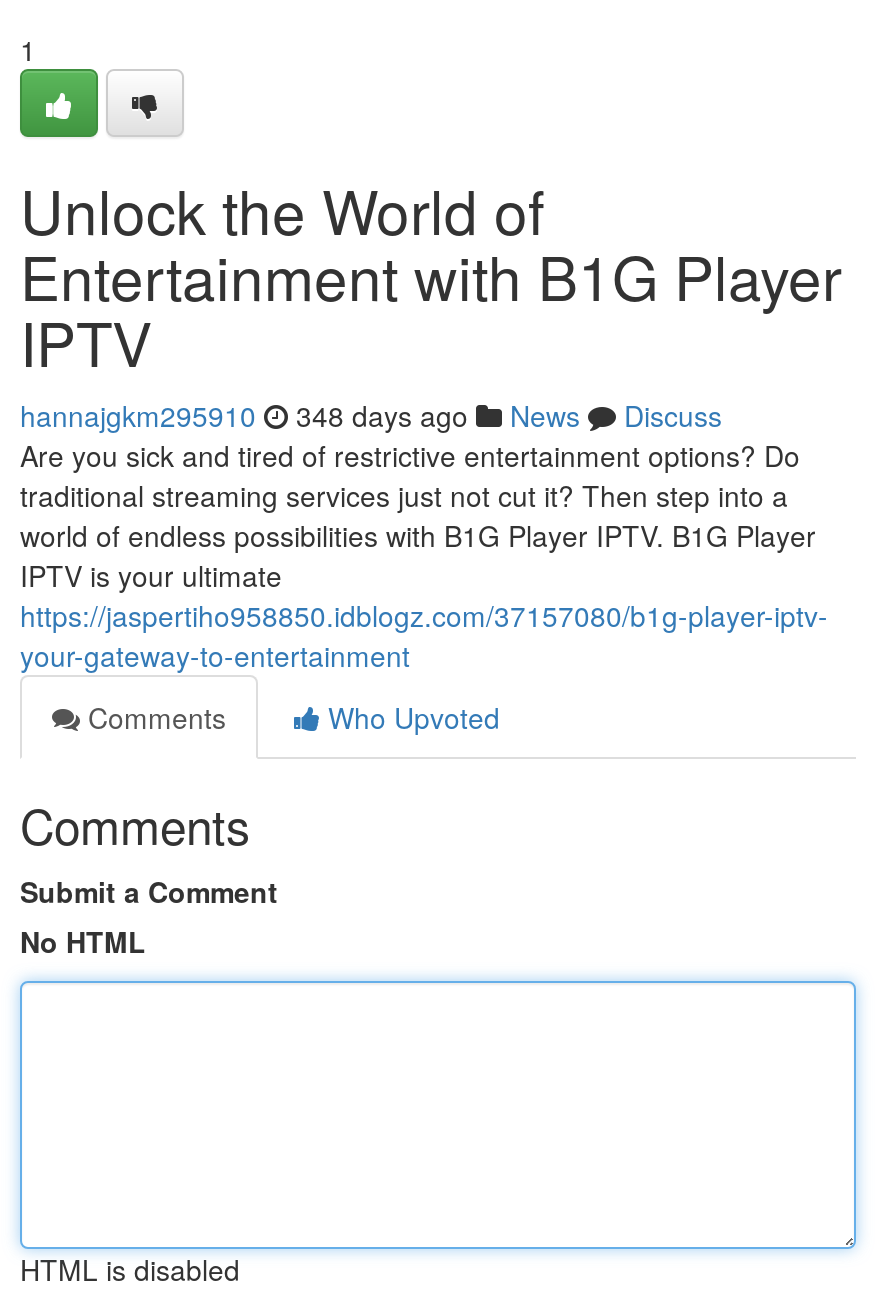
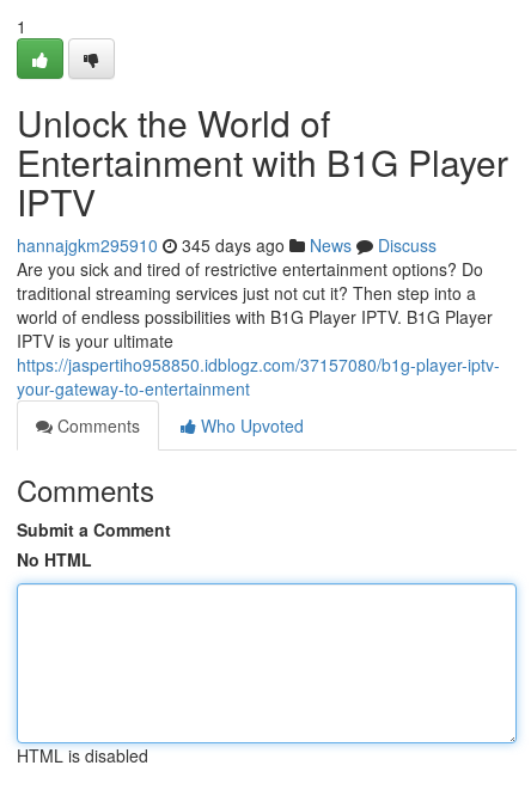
- hannajgkm295910 348 days ago News Discuss
+ hannajgkm295910 345 days ago News Discuss
